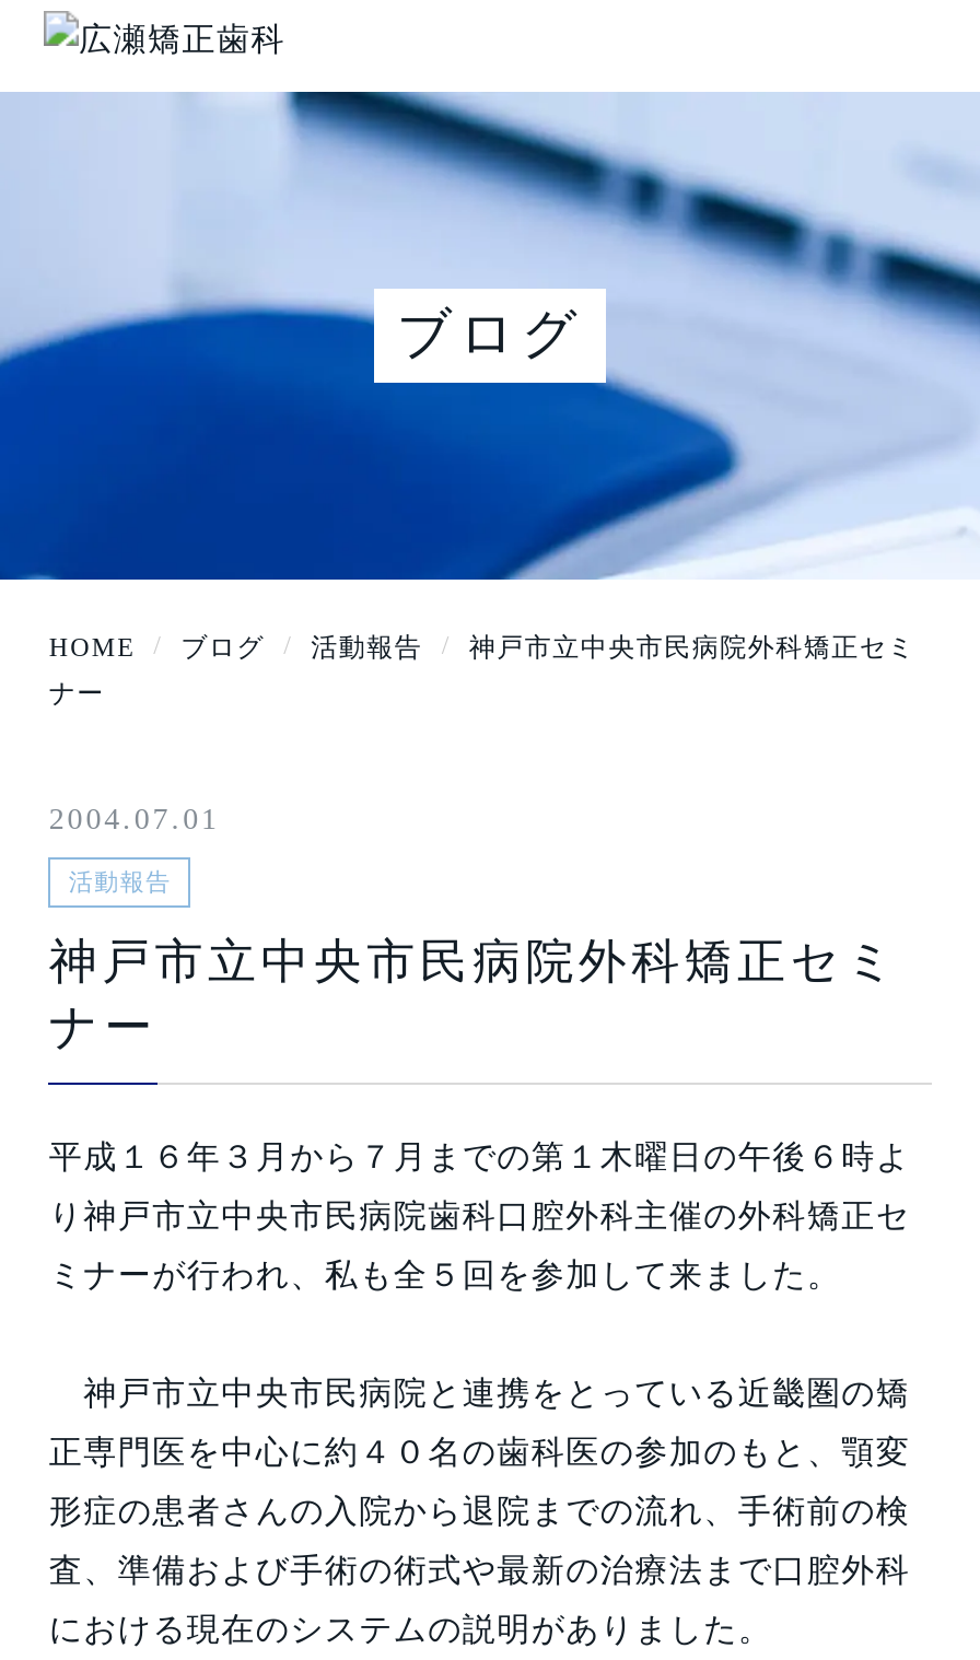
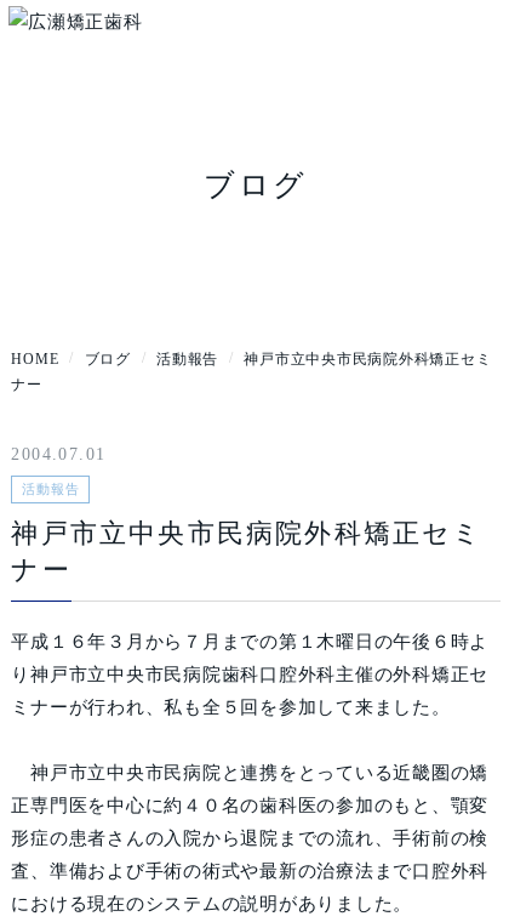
- [image]
